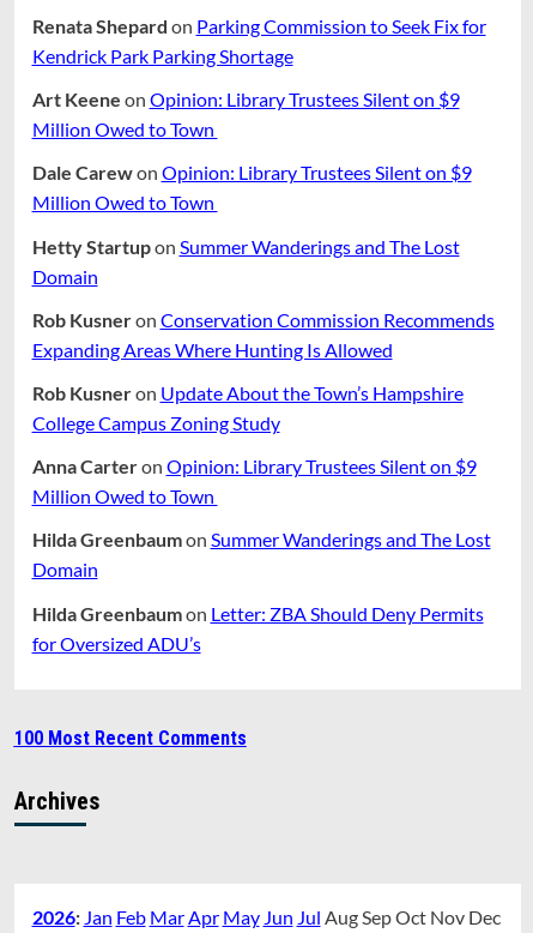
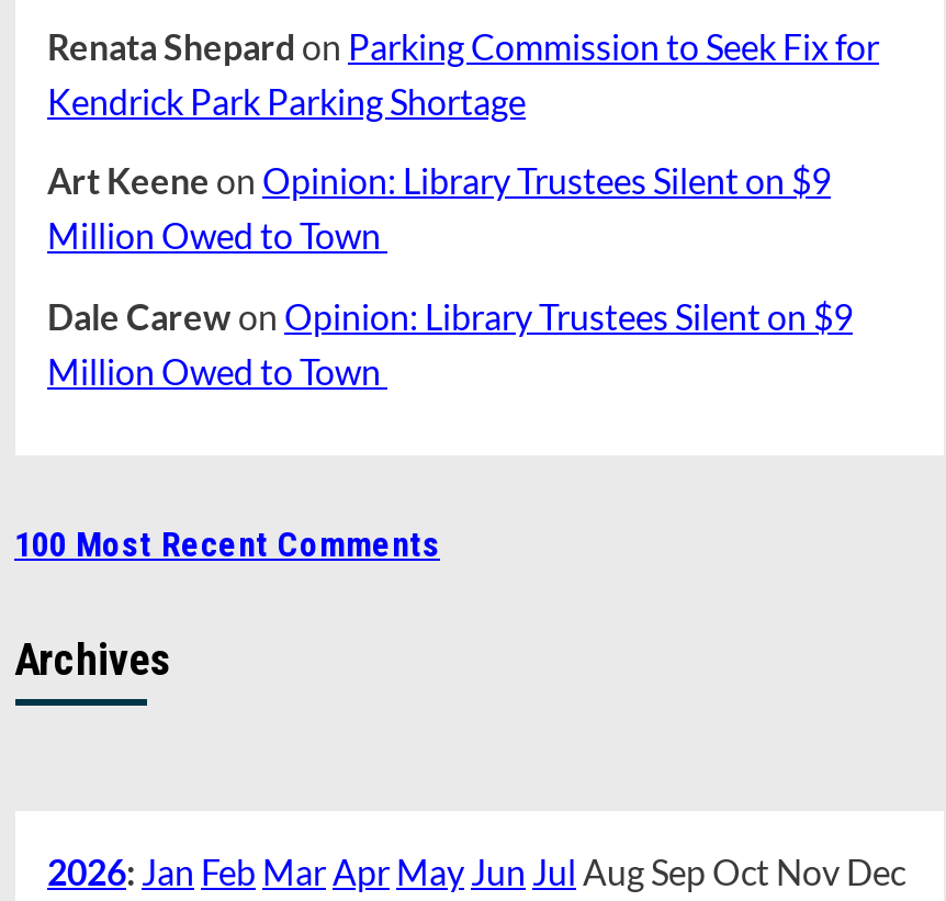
- Hetty Startup on Summer Wanderings and The Lost
- Domain
- Rob Kusner on Conservation Commission Recommends
- Expanding Areas Where Hunting Is Allowed
- Rob Kusner on Update About the Town’s Hampshire
- College Campus Zoning Study
- Anna Carter on Opinion: Library Trustees Silent on $9
- Million Owed to Town
- Hilda Greenbaum on Summer Wanderings and The Lost
- Domain
- Hilda Greenbaum on Letter: ZBA Should Deny Permits
- for Oversized ADU’s
